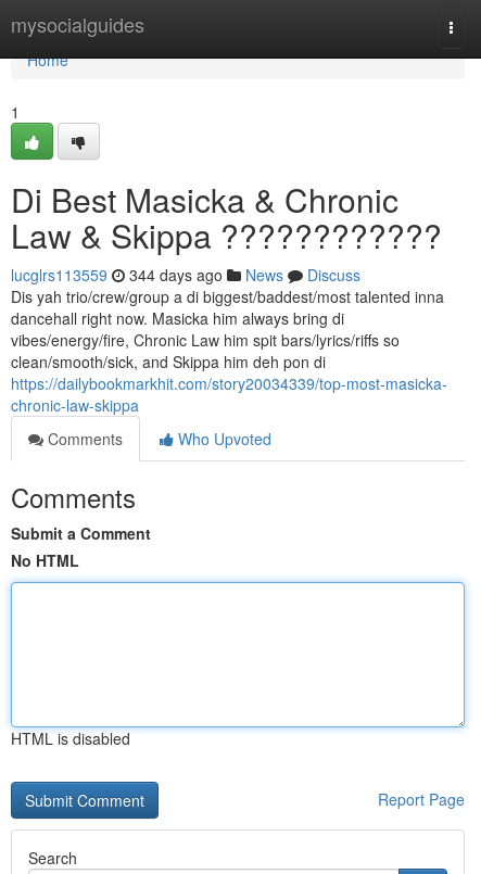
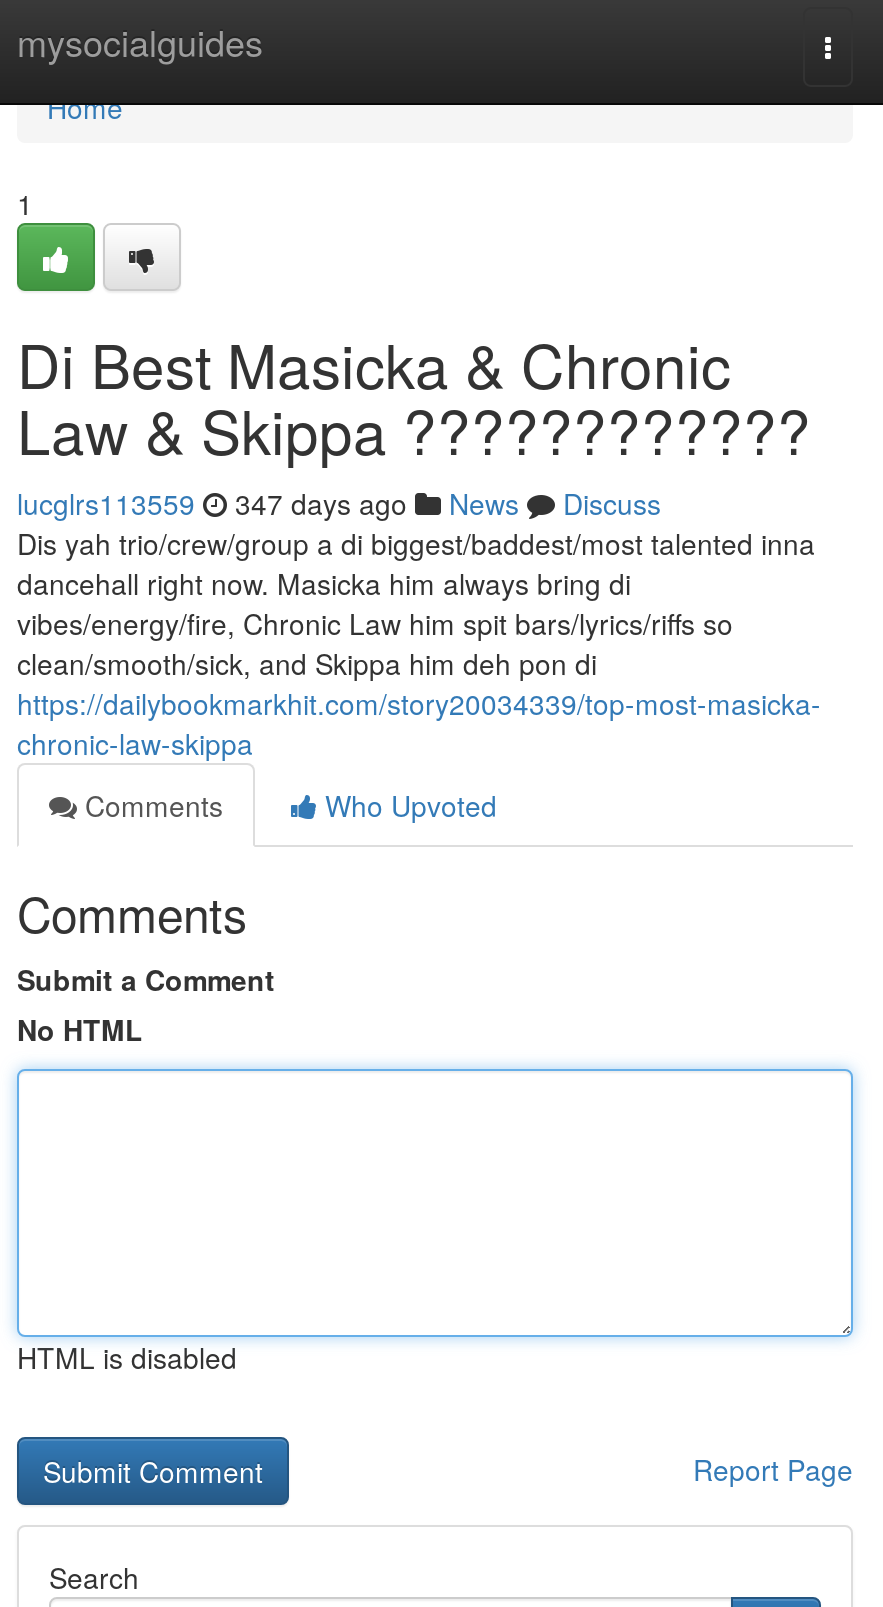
- lucglrs113559 344 days ago News Discuss
+ lucglrs113559 347 days ago News Discuss
